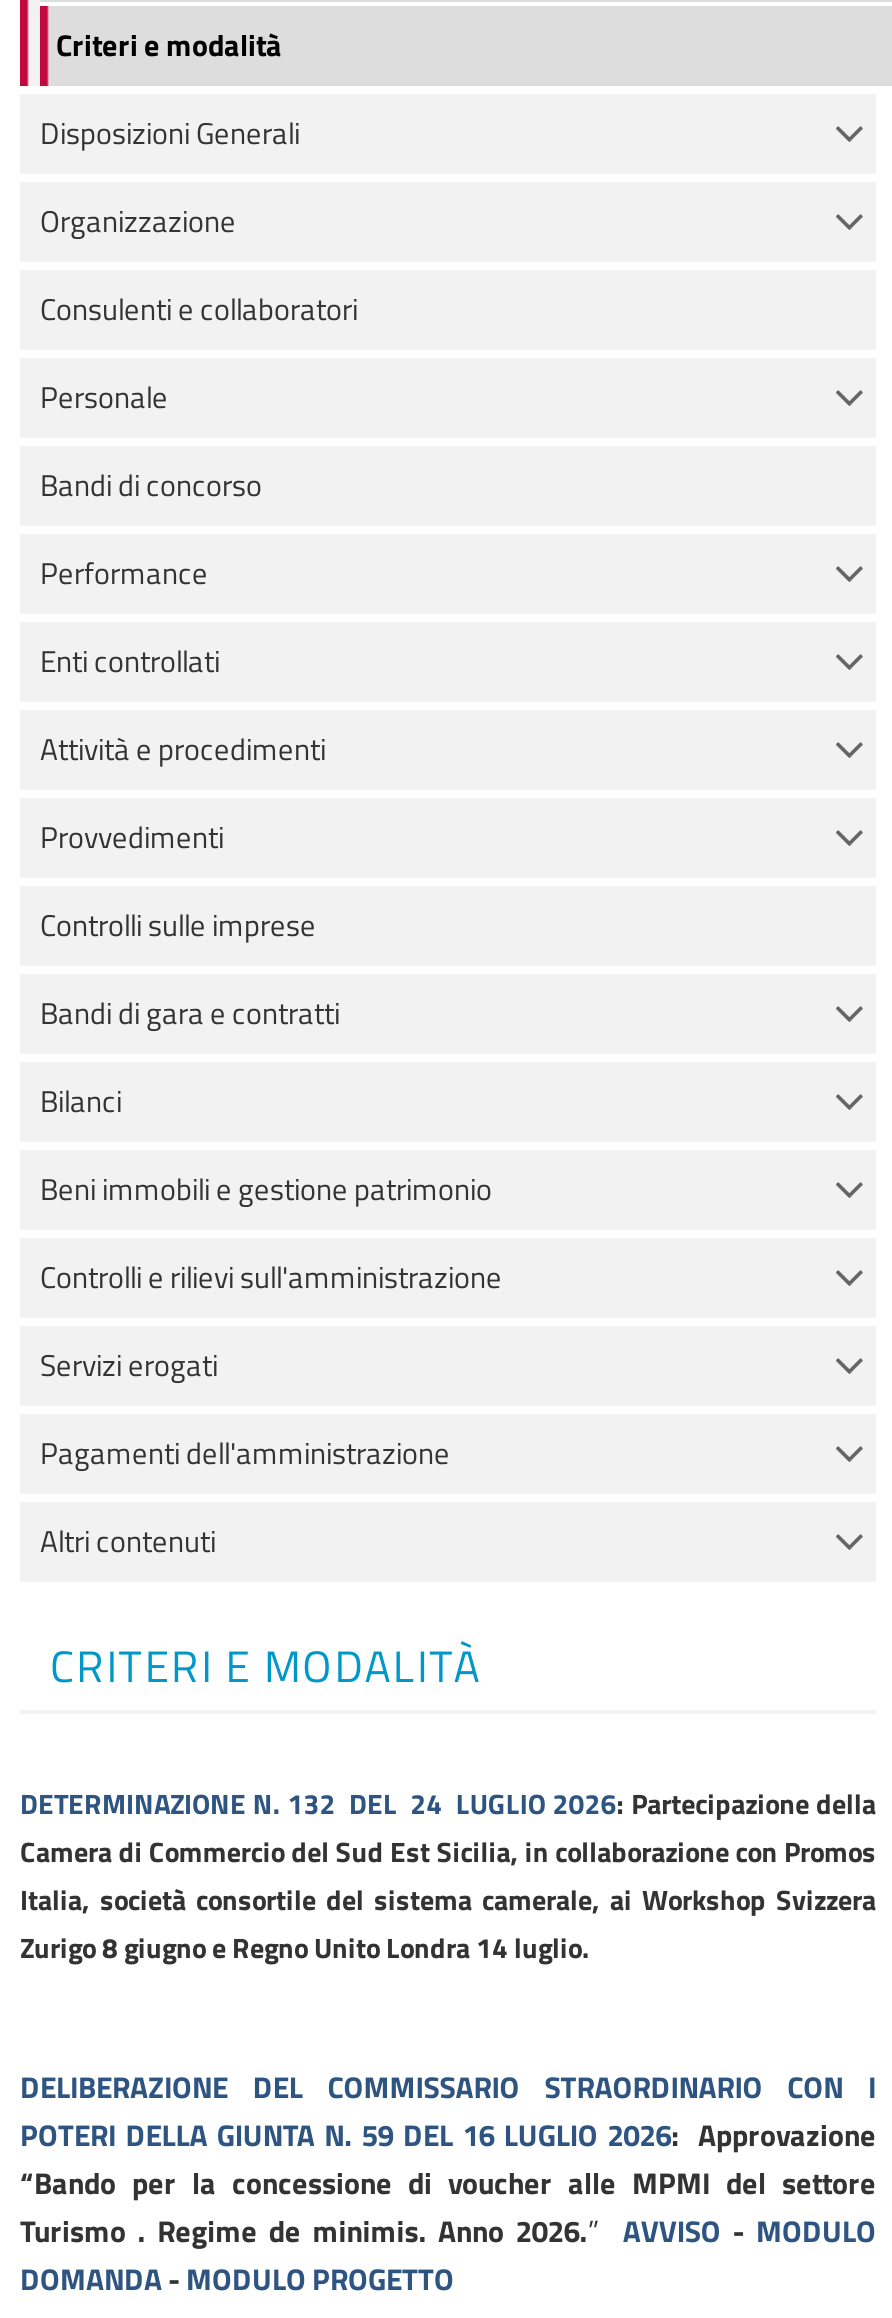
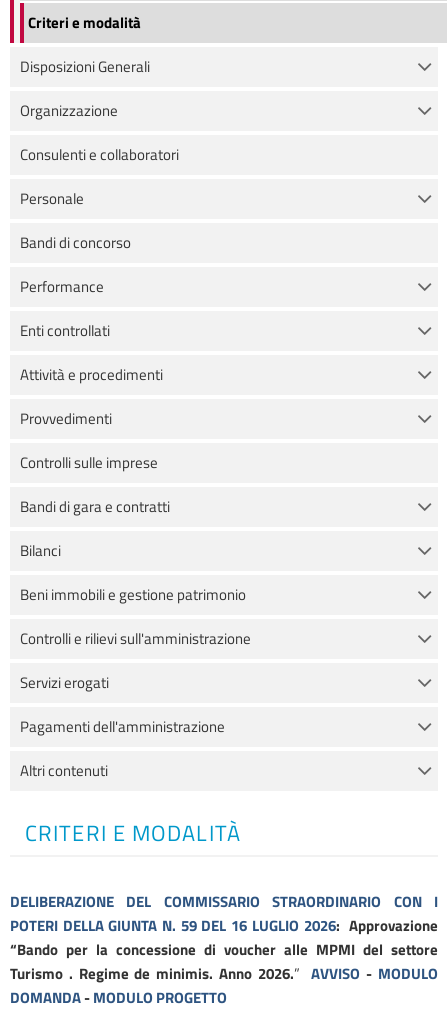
- DETERMINAZIONE N. 132 DEL 24 LUGLIO 2026: Partecipazione della
- Camera di Commercio del Sud Est Sicilia, in collaborazione con Promos
- Italia, società consortile del sistema camerale, ai Workshop Svizzera
- Zurigo 8 giugno e Regno Unito Londra 14 luglio.
